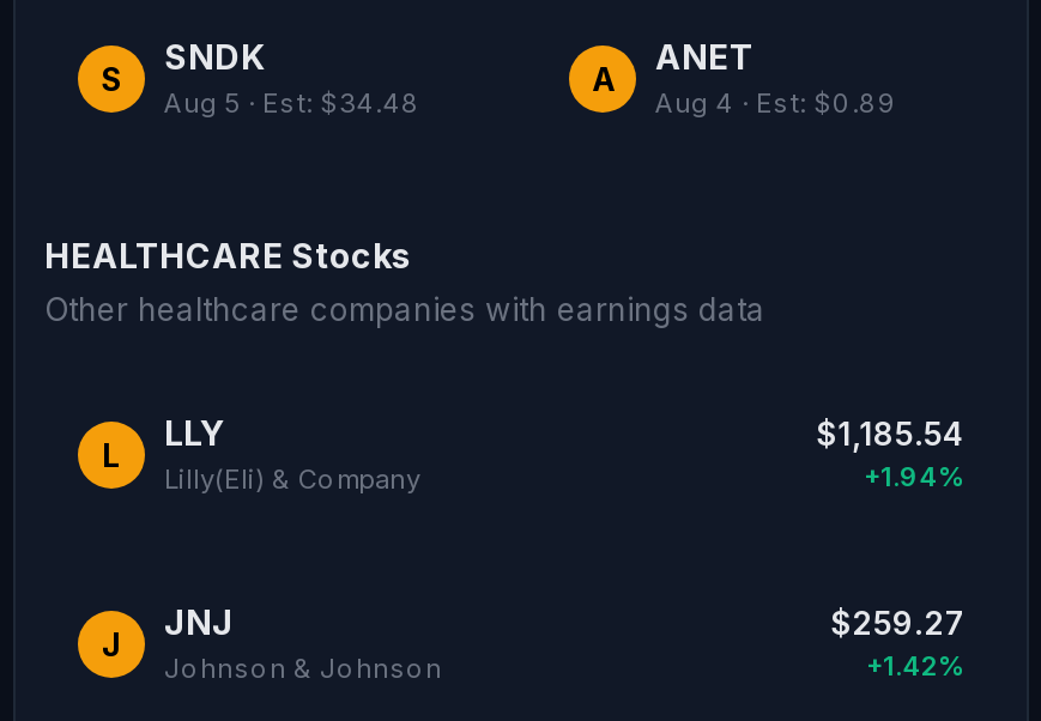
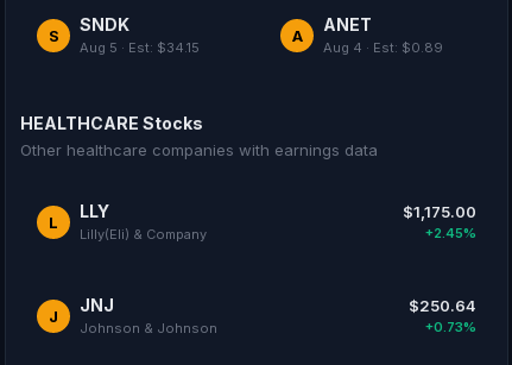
- Aug 5 · Est: $34.48
+ Aug 5 · Est: $34.15

- $1,185.54
+ $1,175.00

- +1.94%
+ +2.45%

- $259.27
+ $250.64

- +1.42%
+ +0.73%
